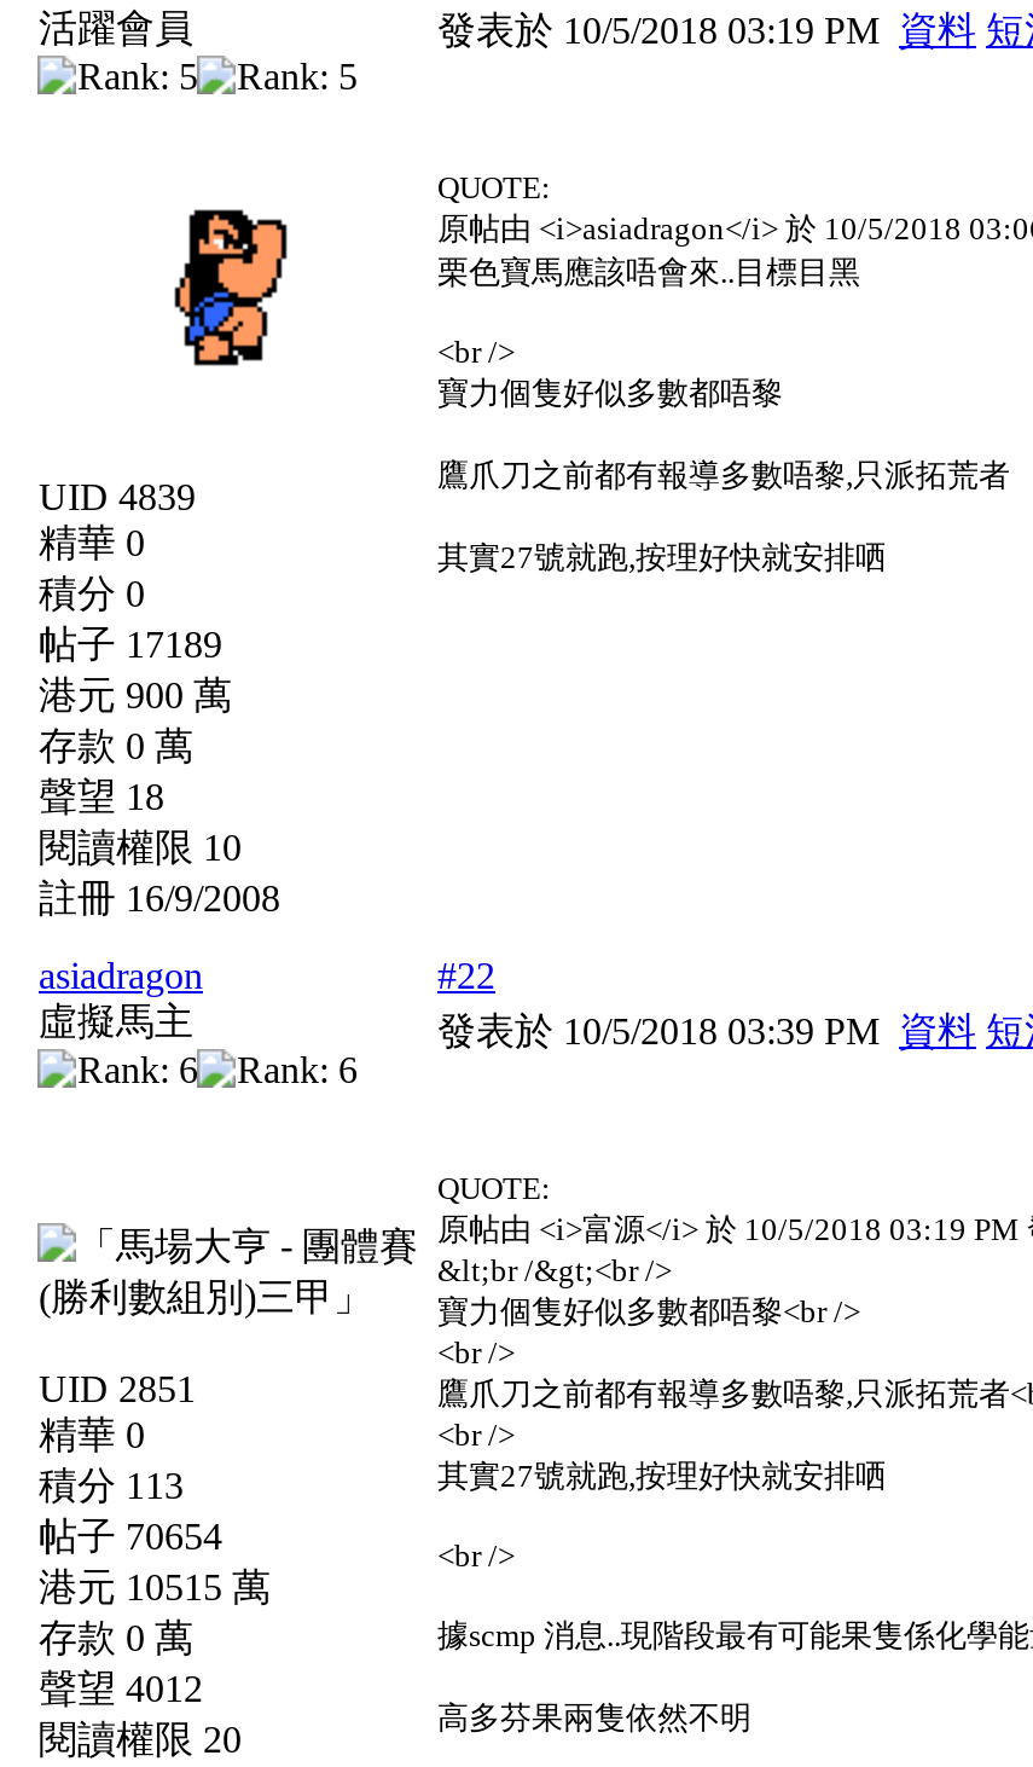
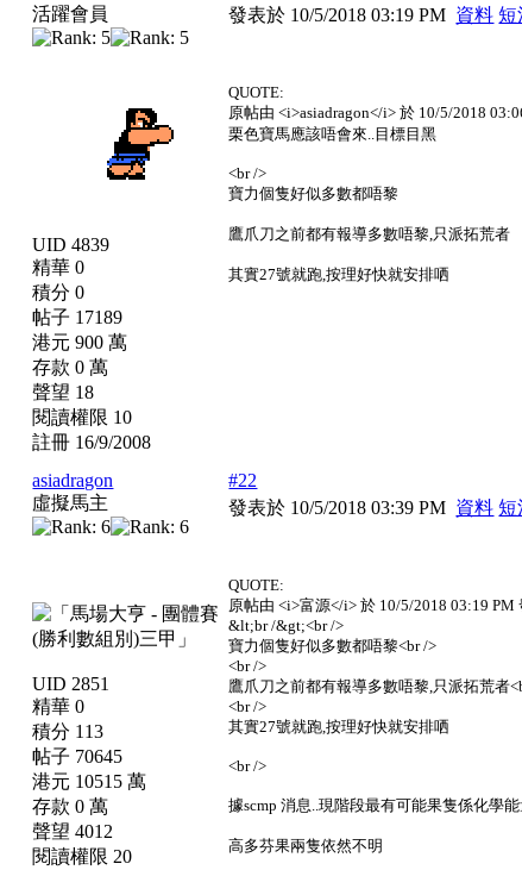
- [image]
+ [image]

- 帖子 70654
+ 帖子 70645
